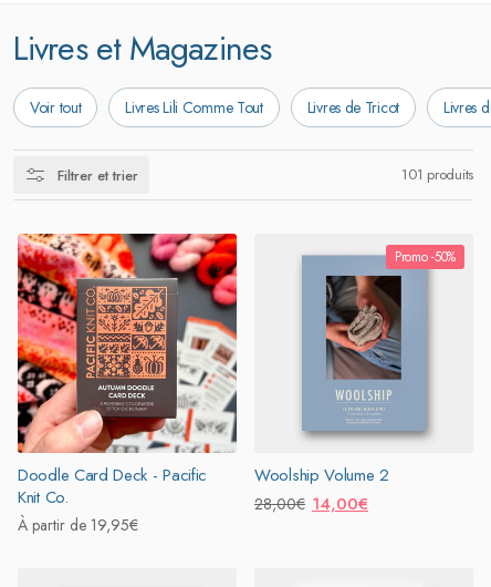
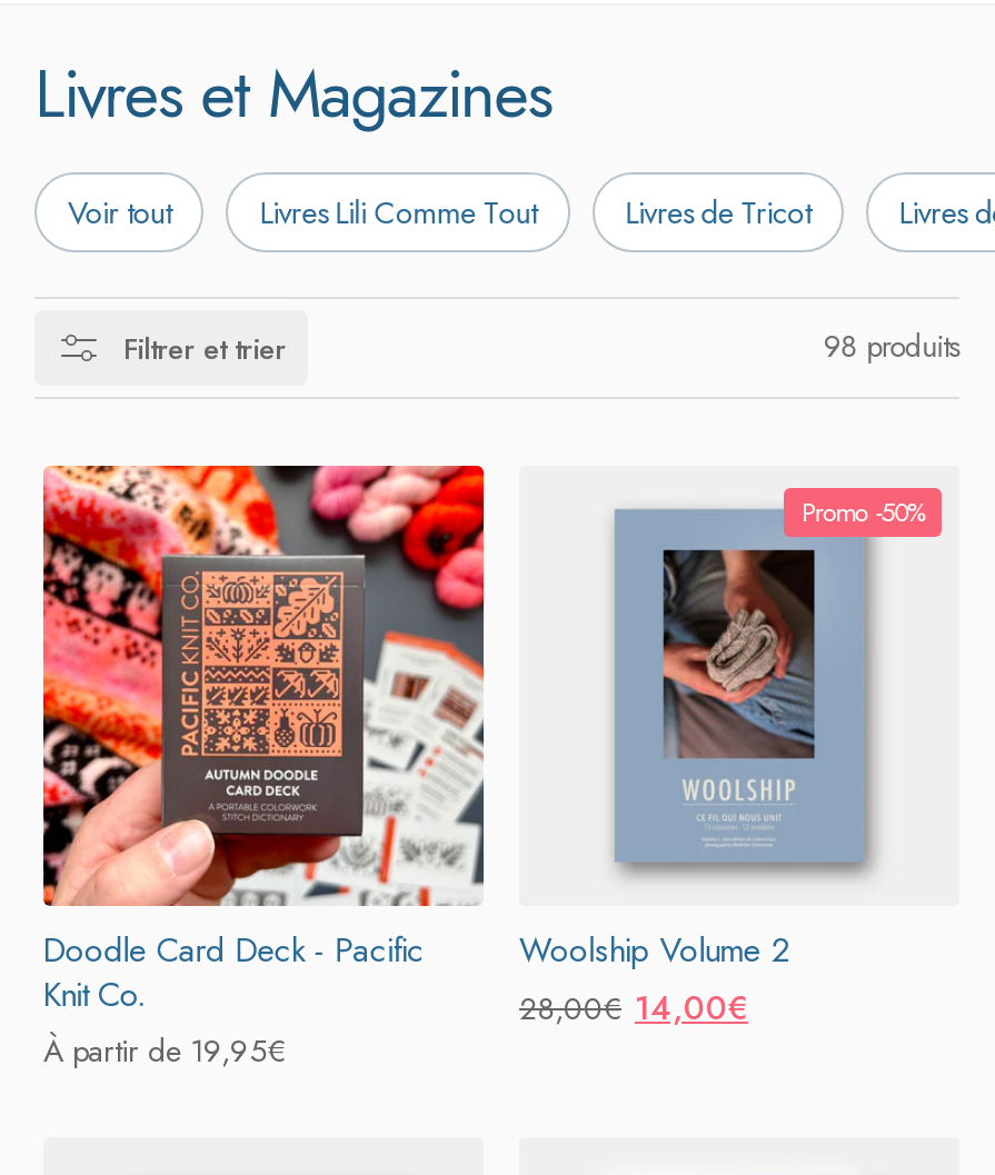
- 101 produits
+ 98 produits
